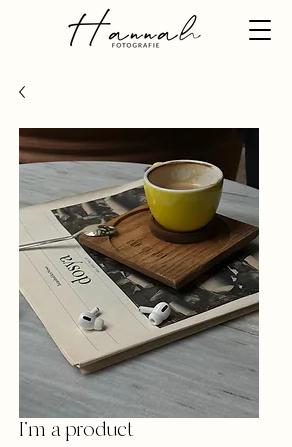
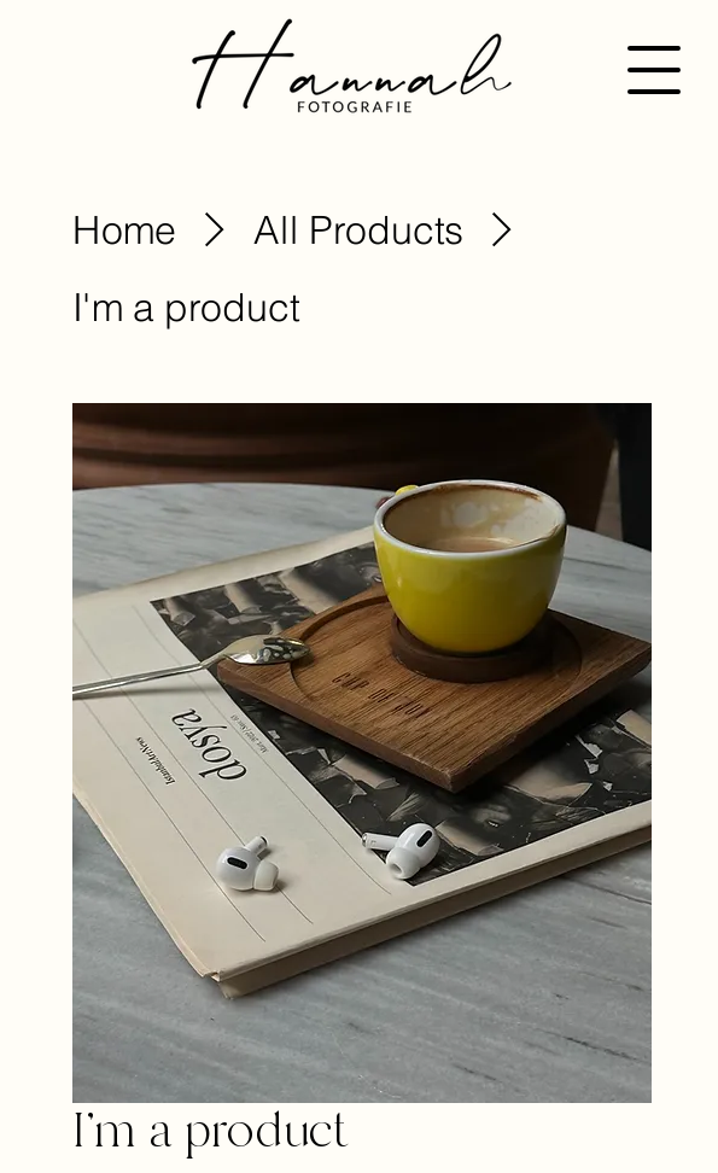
+ Home
+ All Products
+ I'm a product
